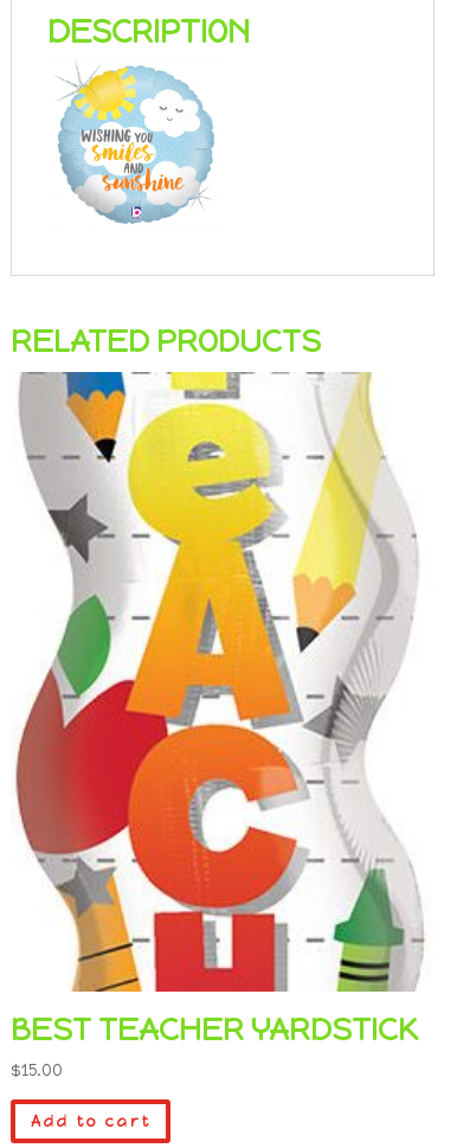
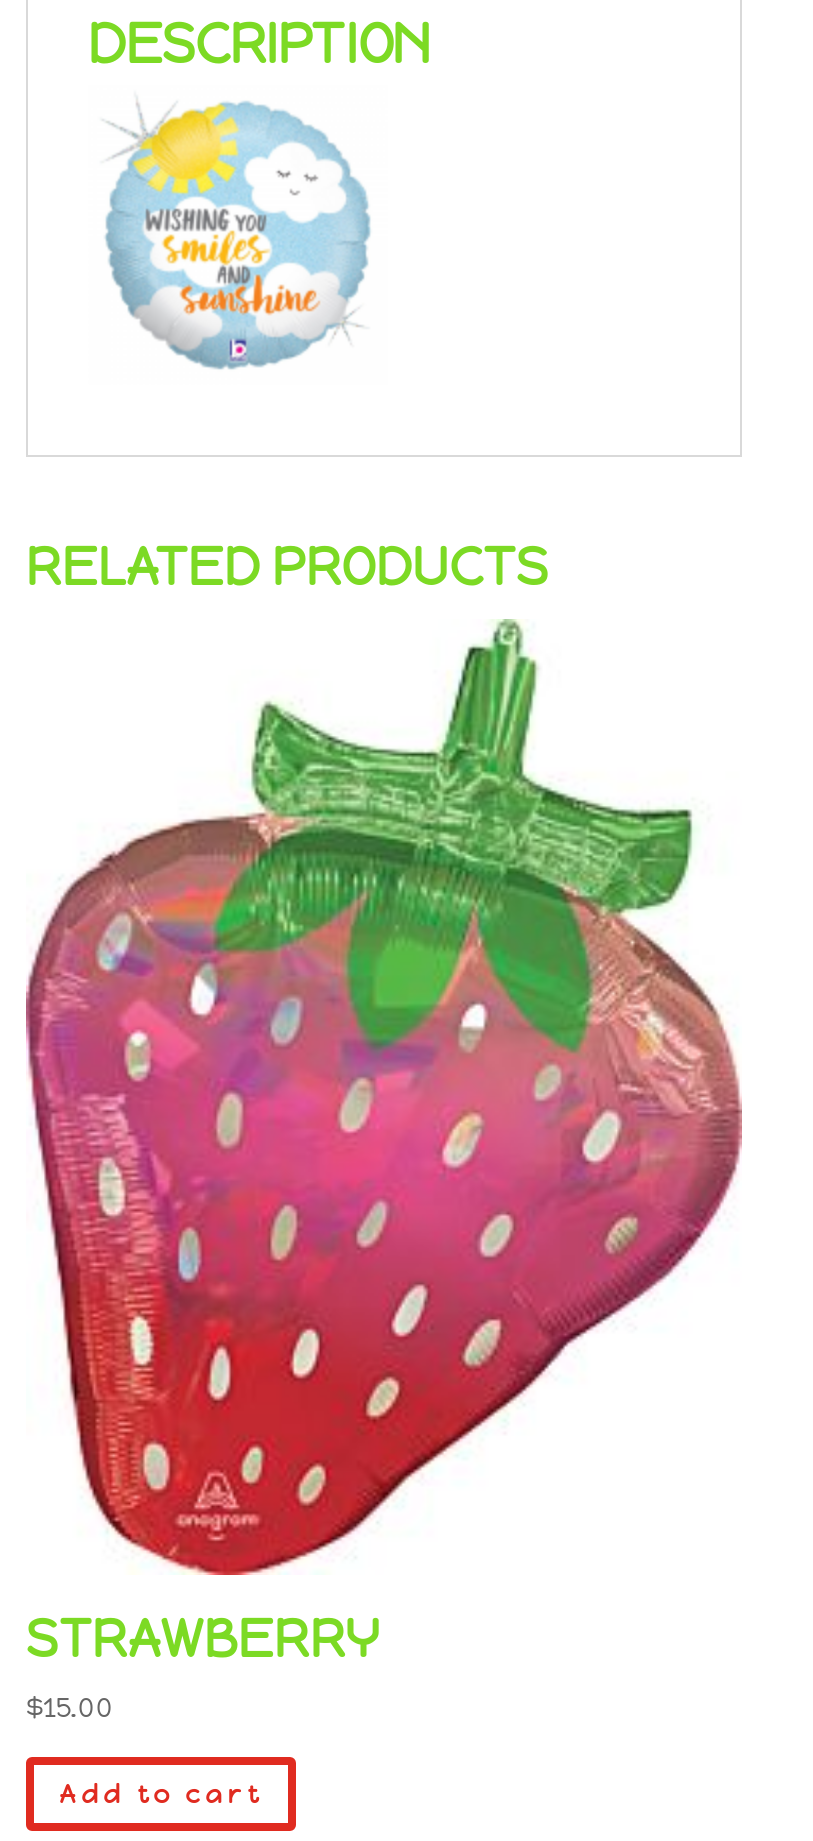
- [image]
- BEST TEACHER YARDSTICK
+ [image]
+ STRAWBERRY
